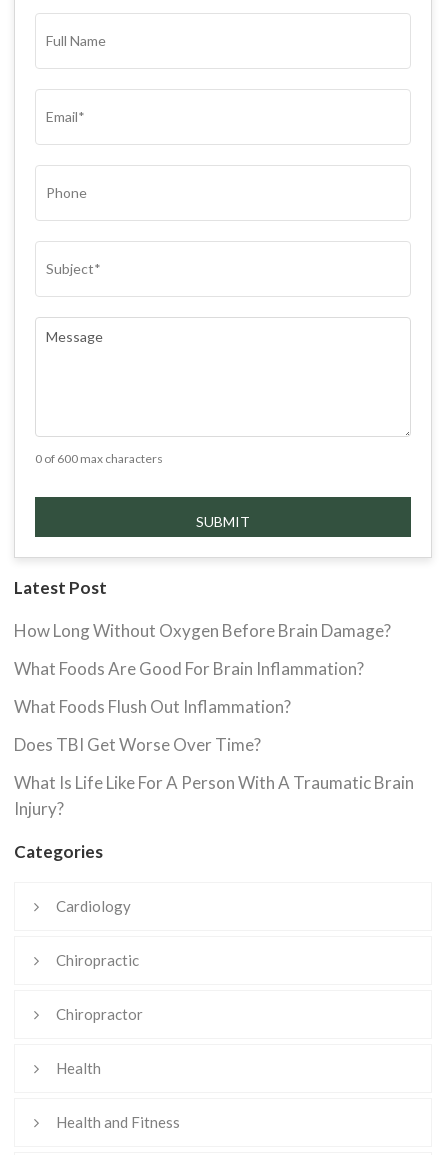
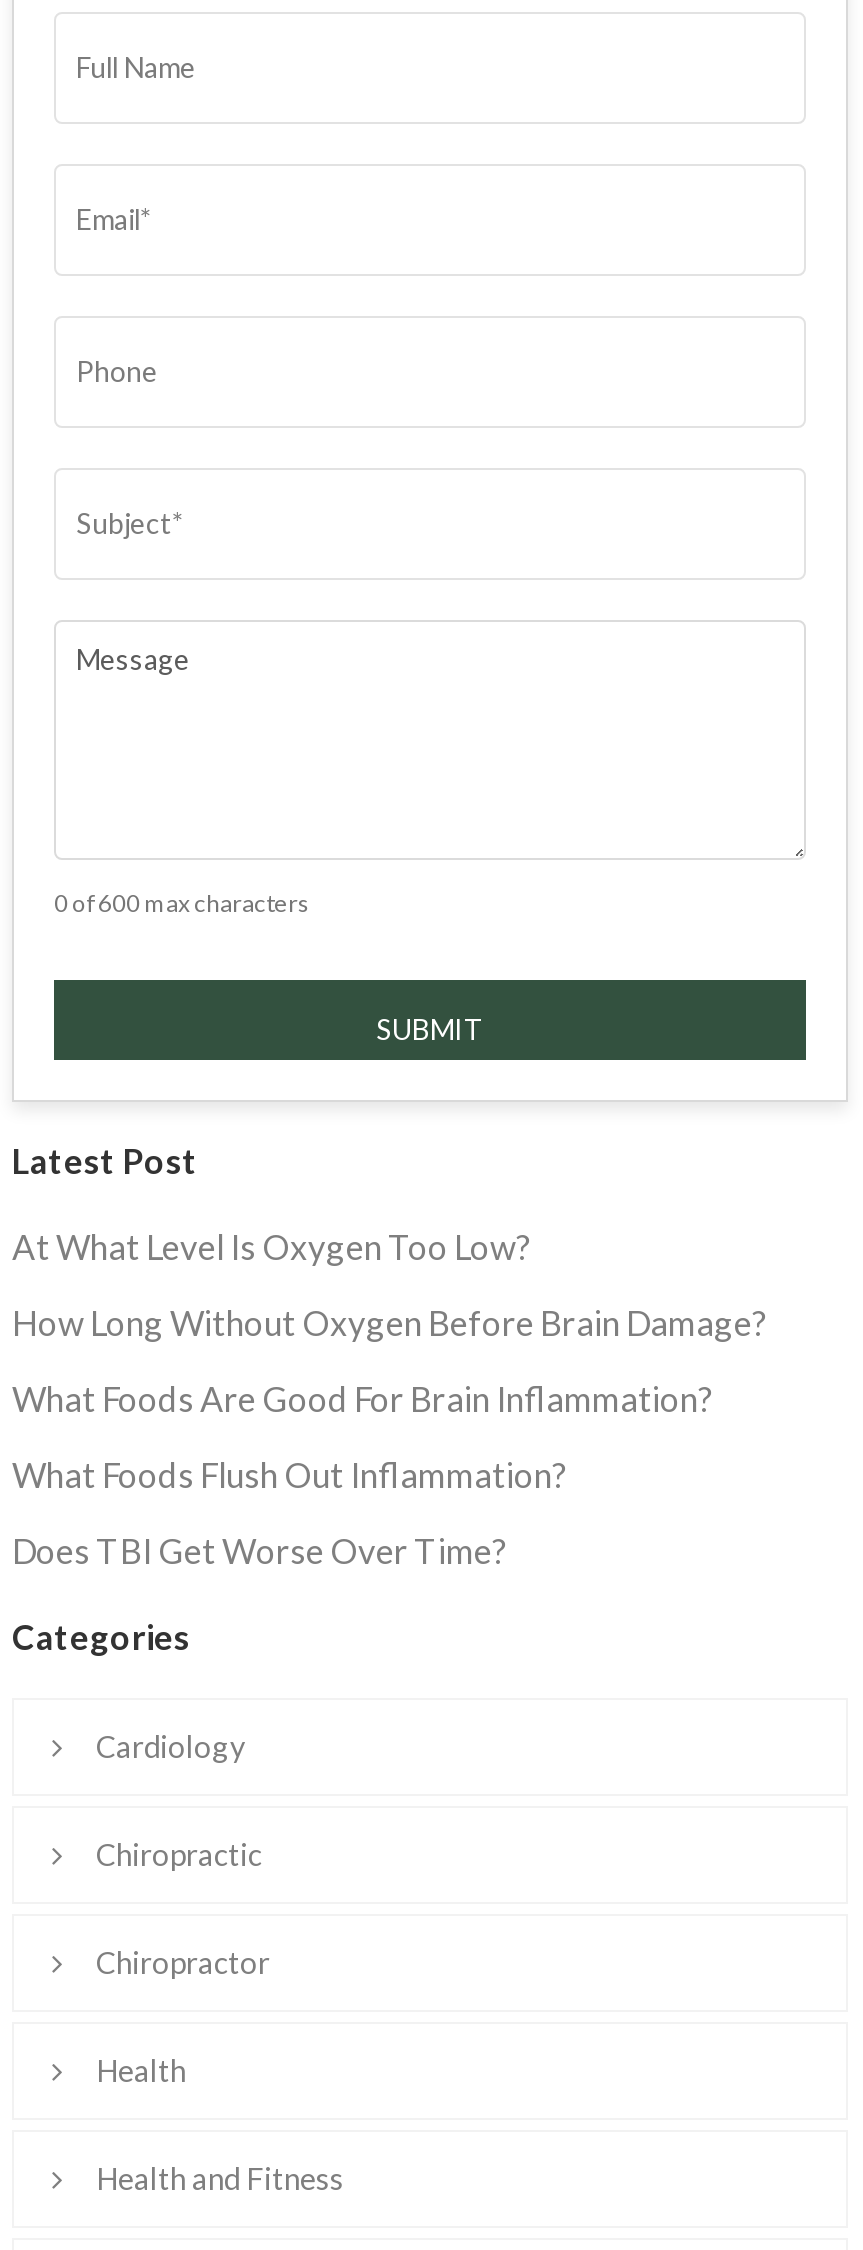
+ At What Level Is Oxygen Too Low?

moved down: How Long Without Oxygen Before Brain Damage? | What Foods Are Good For Brain Inflammation? | What Foods Flush Out Inflammation? | Does TBI Get Worse Over Time?

- What Is Life Like For A Person With A Traumatic Brain
- Injury?
